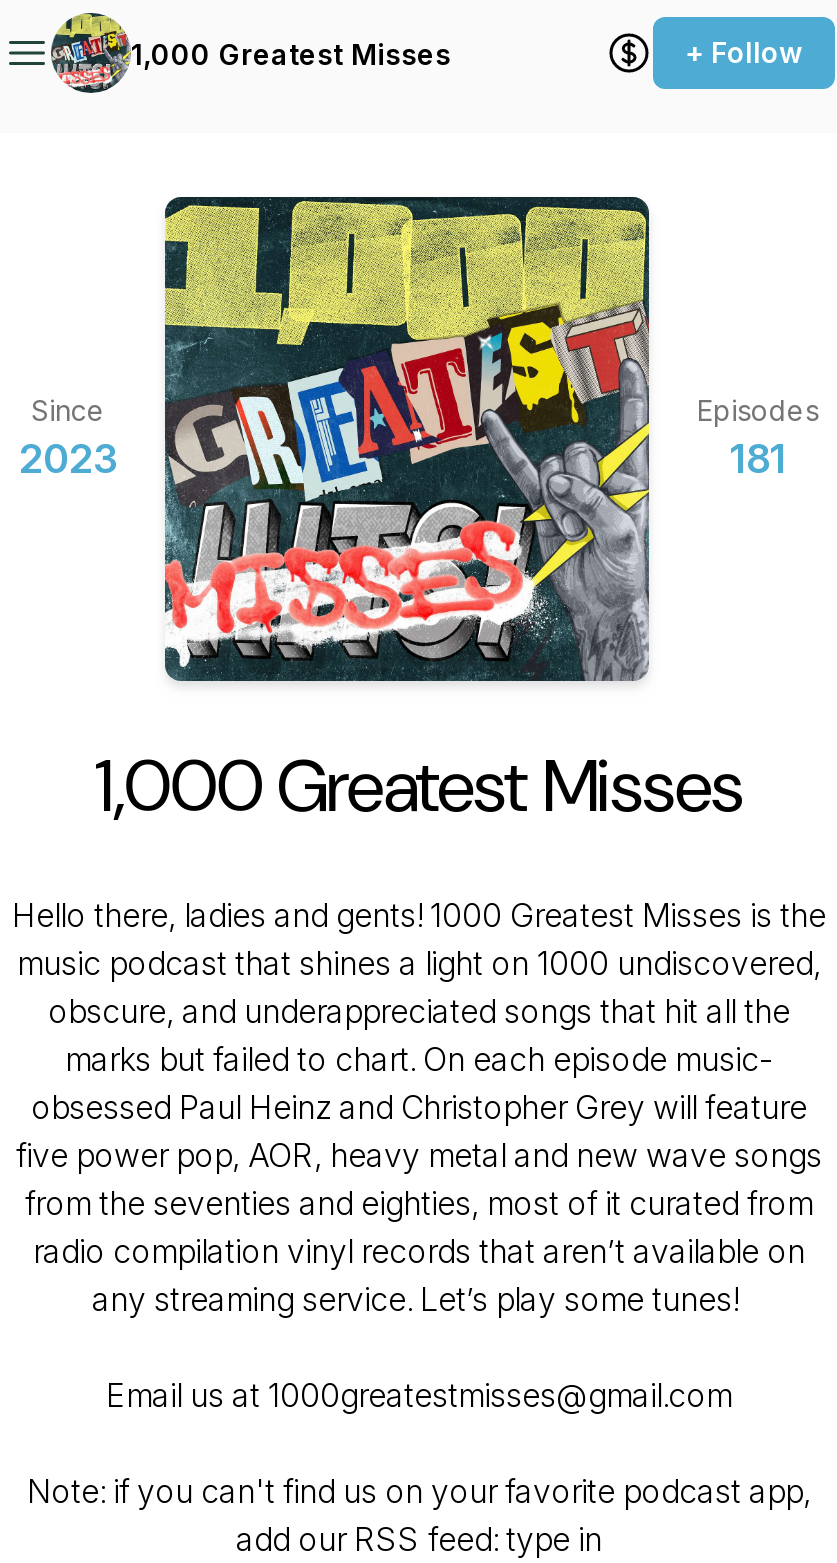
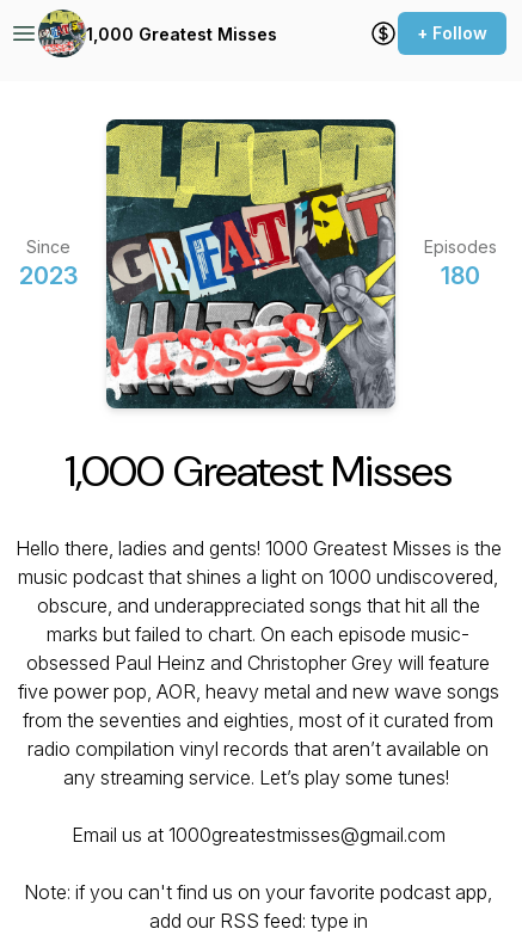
- 181
+ 180
